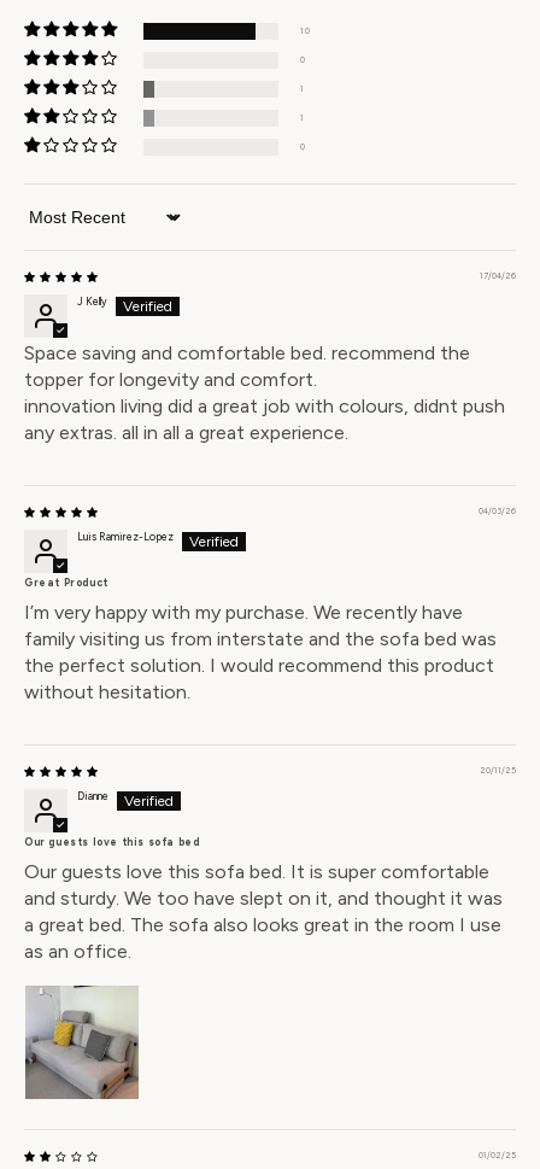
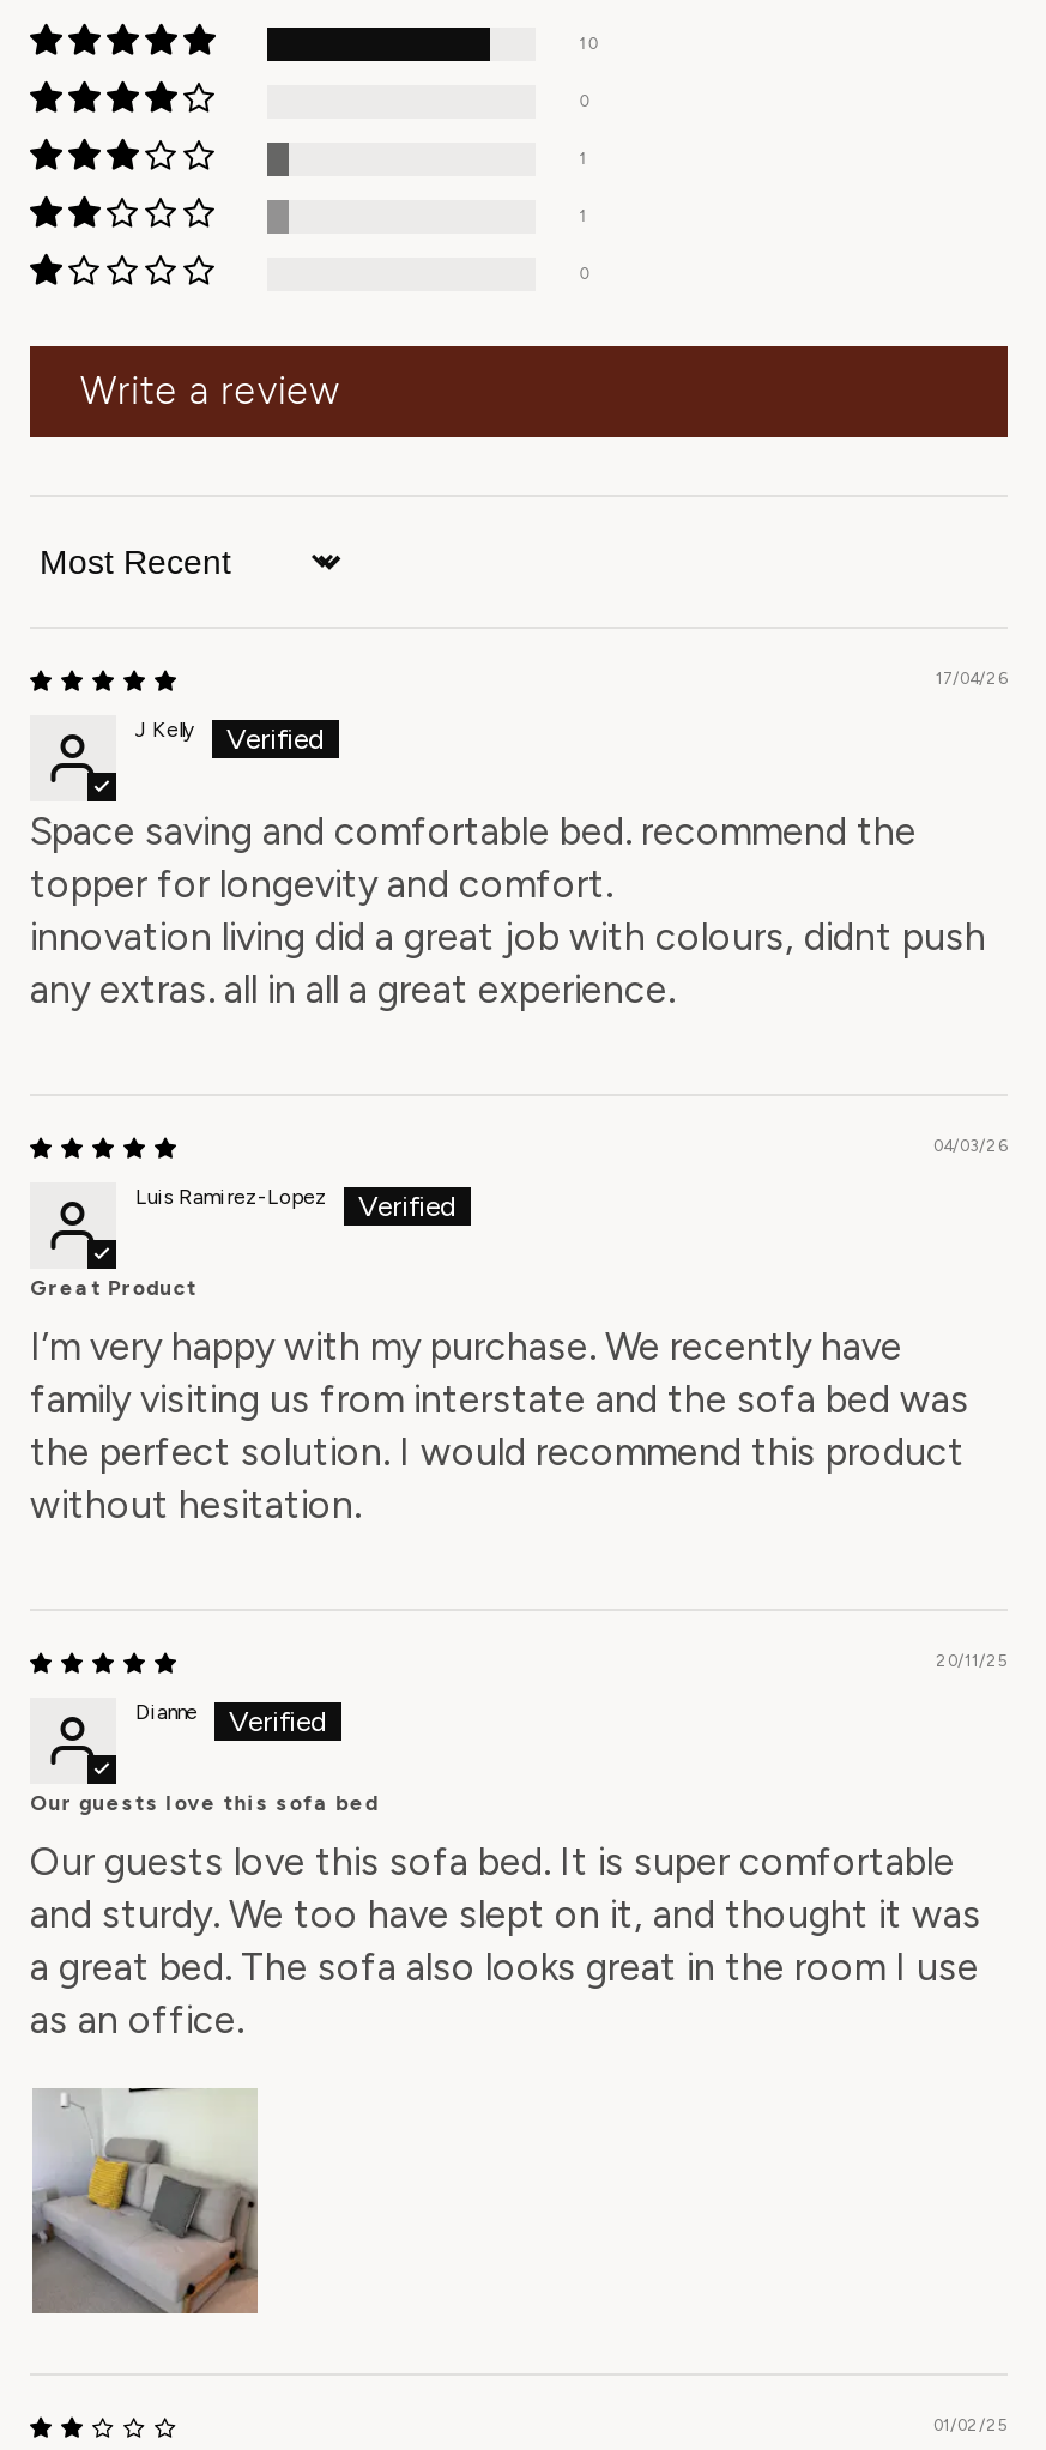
+ Write a review
